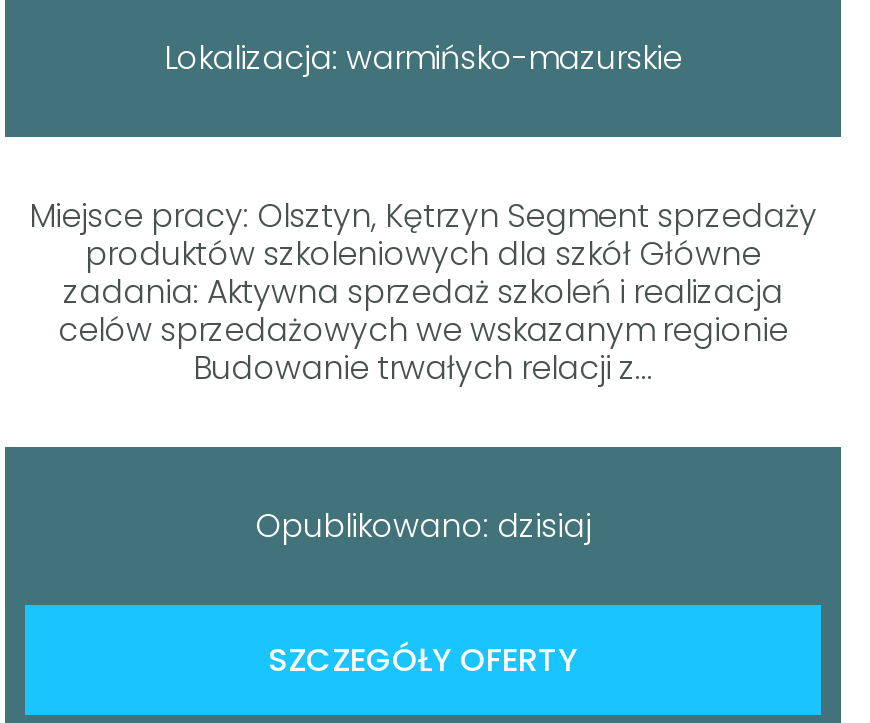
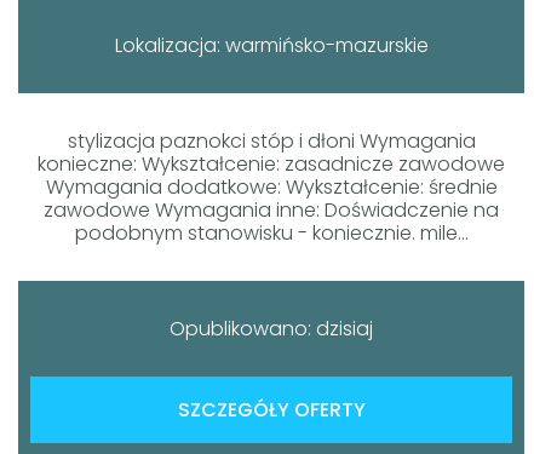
- Miejsce pracy: Olsztyn, Kętrzyn Segment sprzedaży
- produktów szkoleniowych dla szkół Główne
- zadania: Aktywna sprzedaż szkoleń i realizacja
- celów sprzedażowych we wskazanym regionie
- Budowanie trwałych relacji z...
+ stylizacja paznokci stóp i dłoni Wymagania
+ konieczne: Wykształcenie: zasadnicze zawodowe
+ Wymagania dodatkowe: Wykształcenie: średnie
+ zawodowe Wymagania inne: Doświadczenie na
+ podobnym stanowisku - koniecznie. mile...
